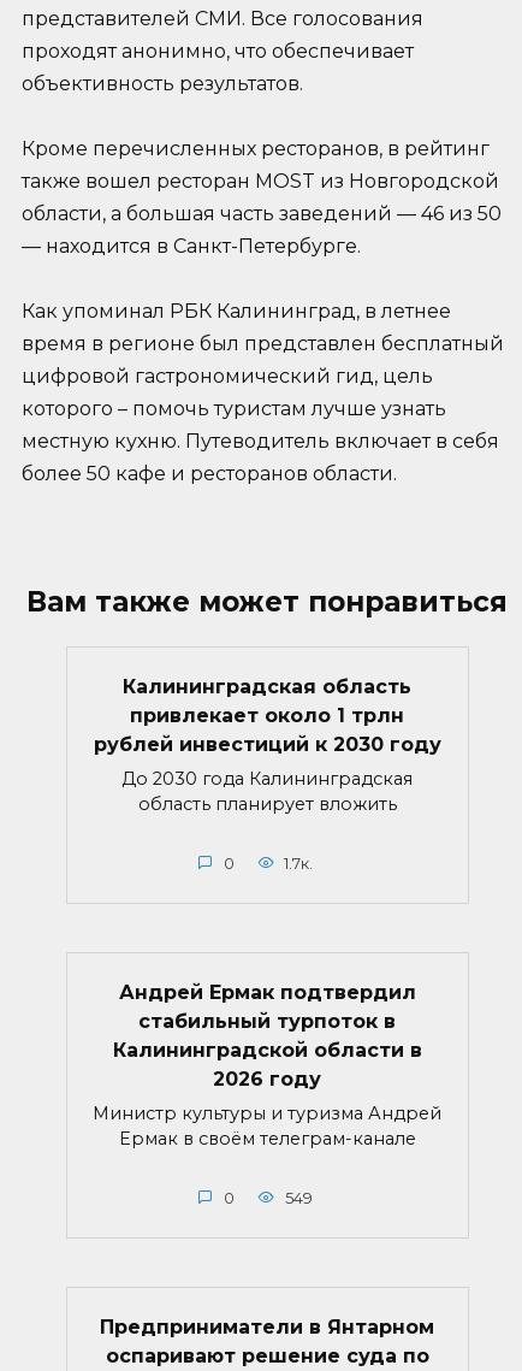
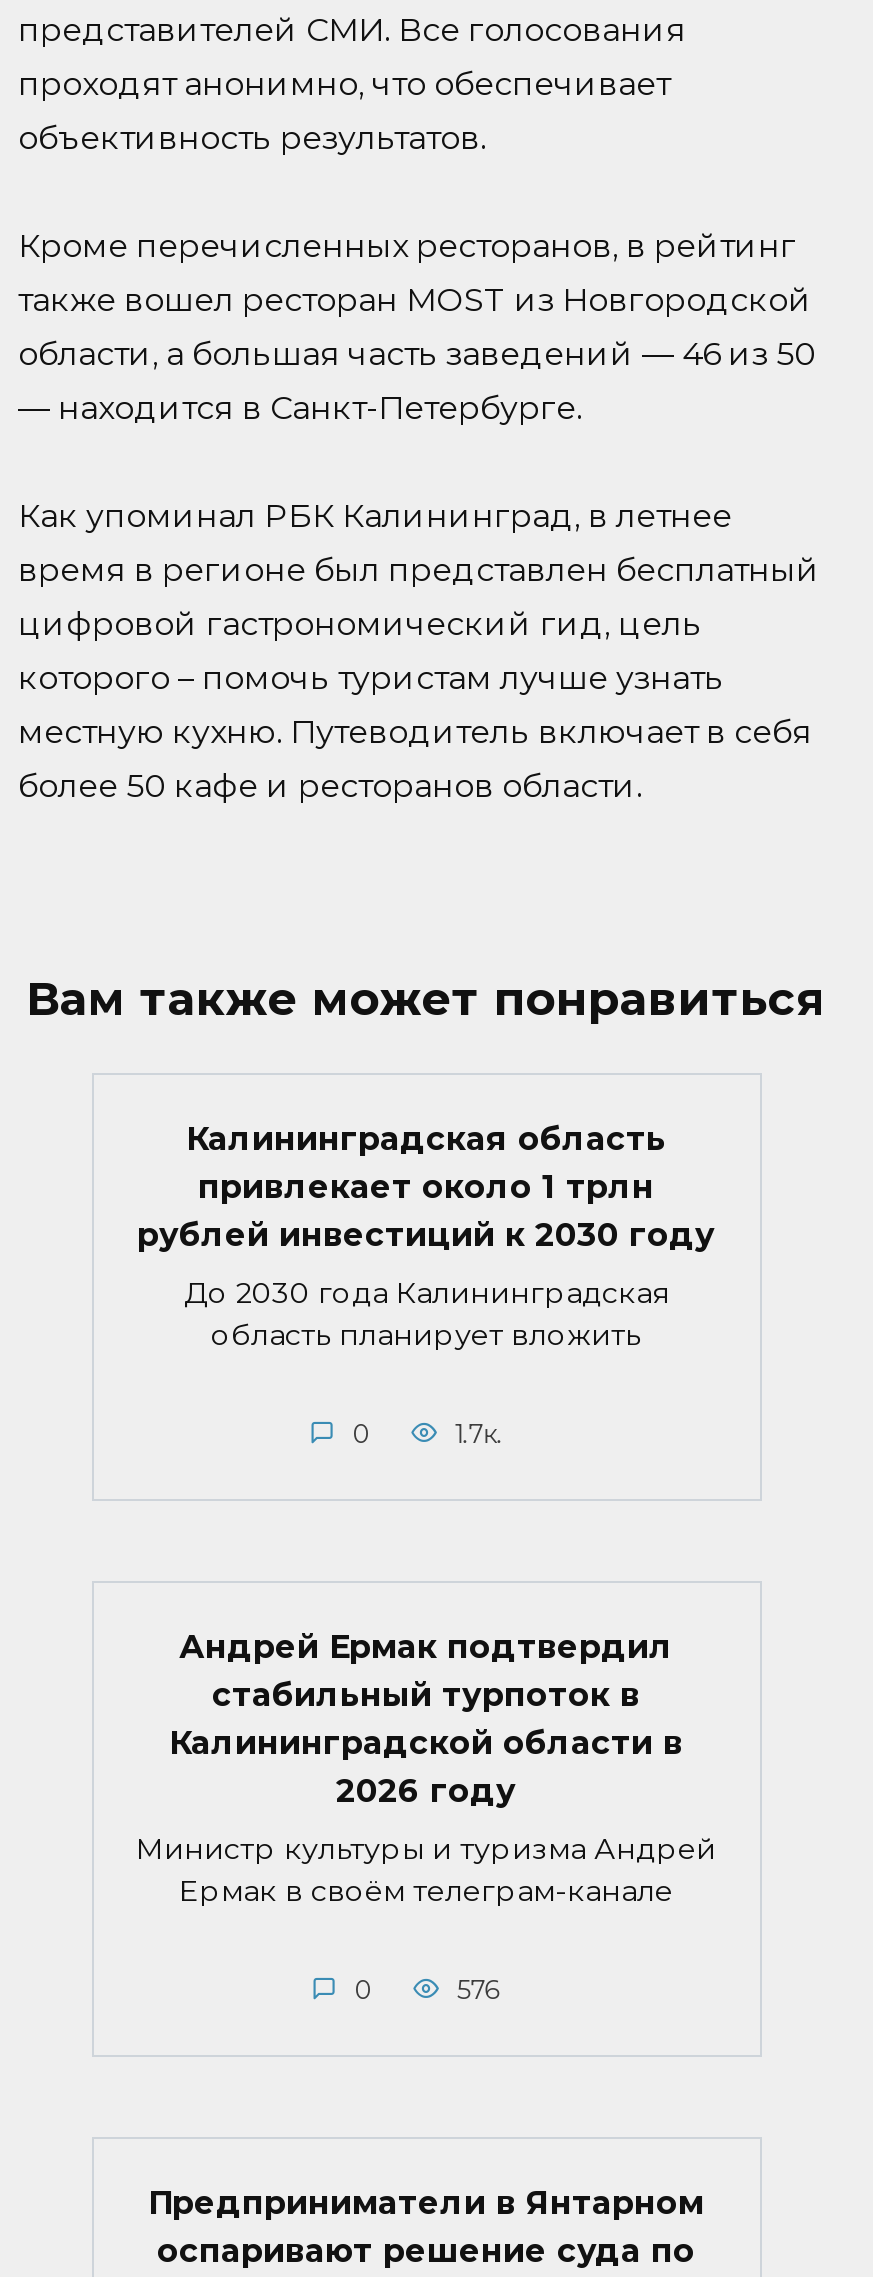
- 549
+ 576
